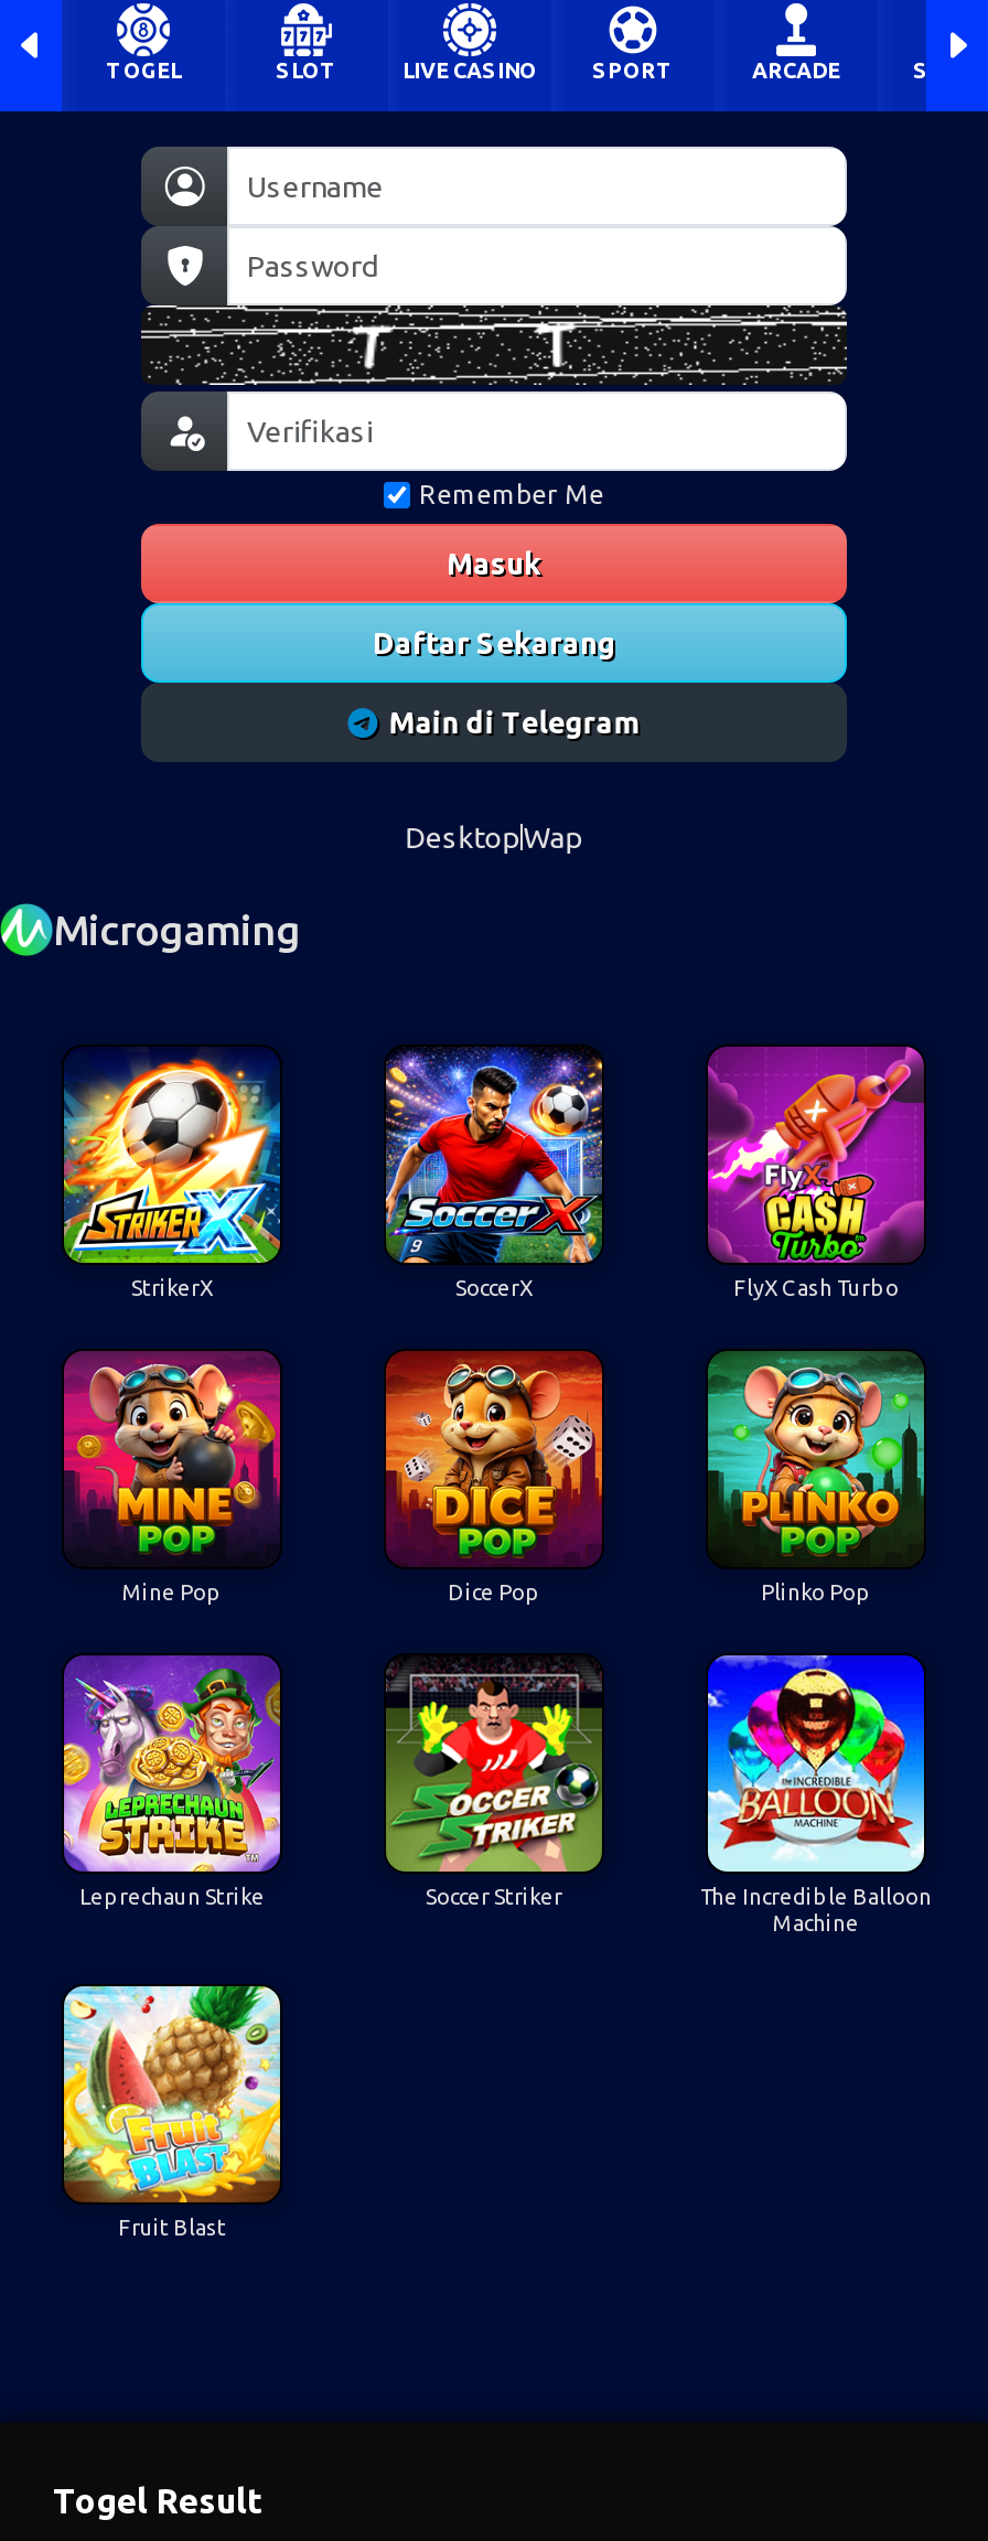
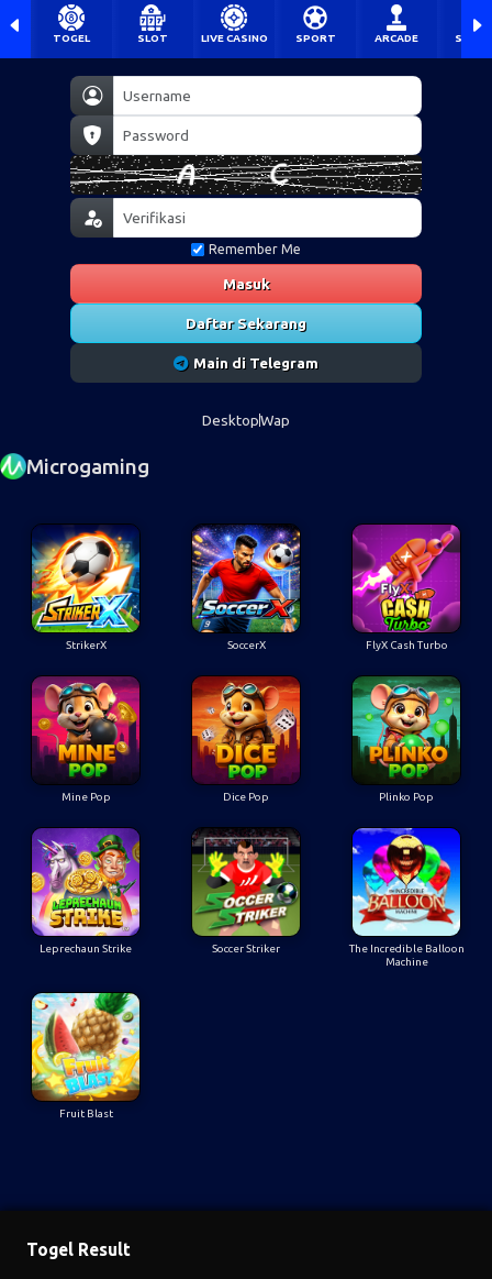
- [image]
+ [image]
